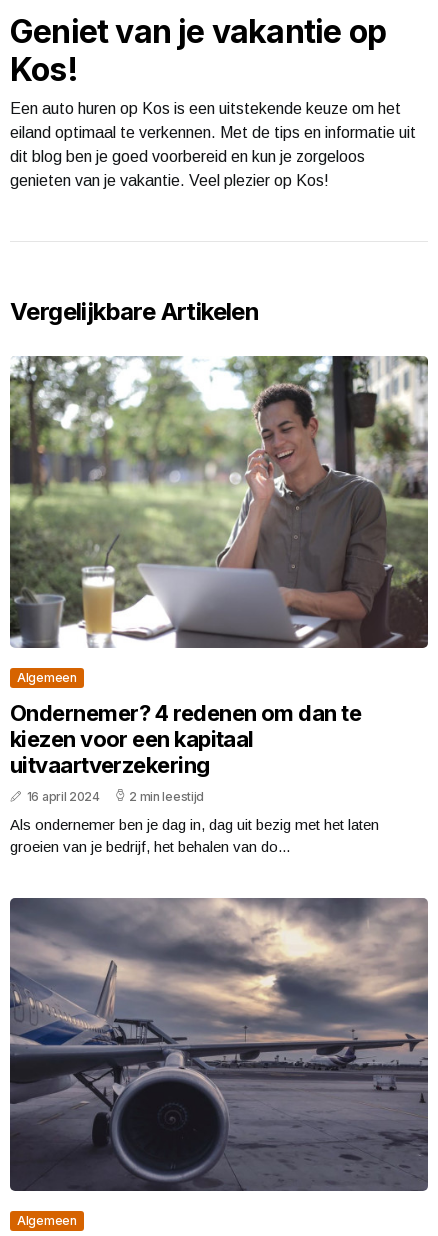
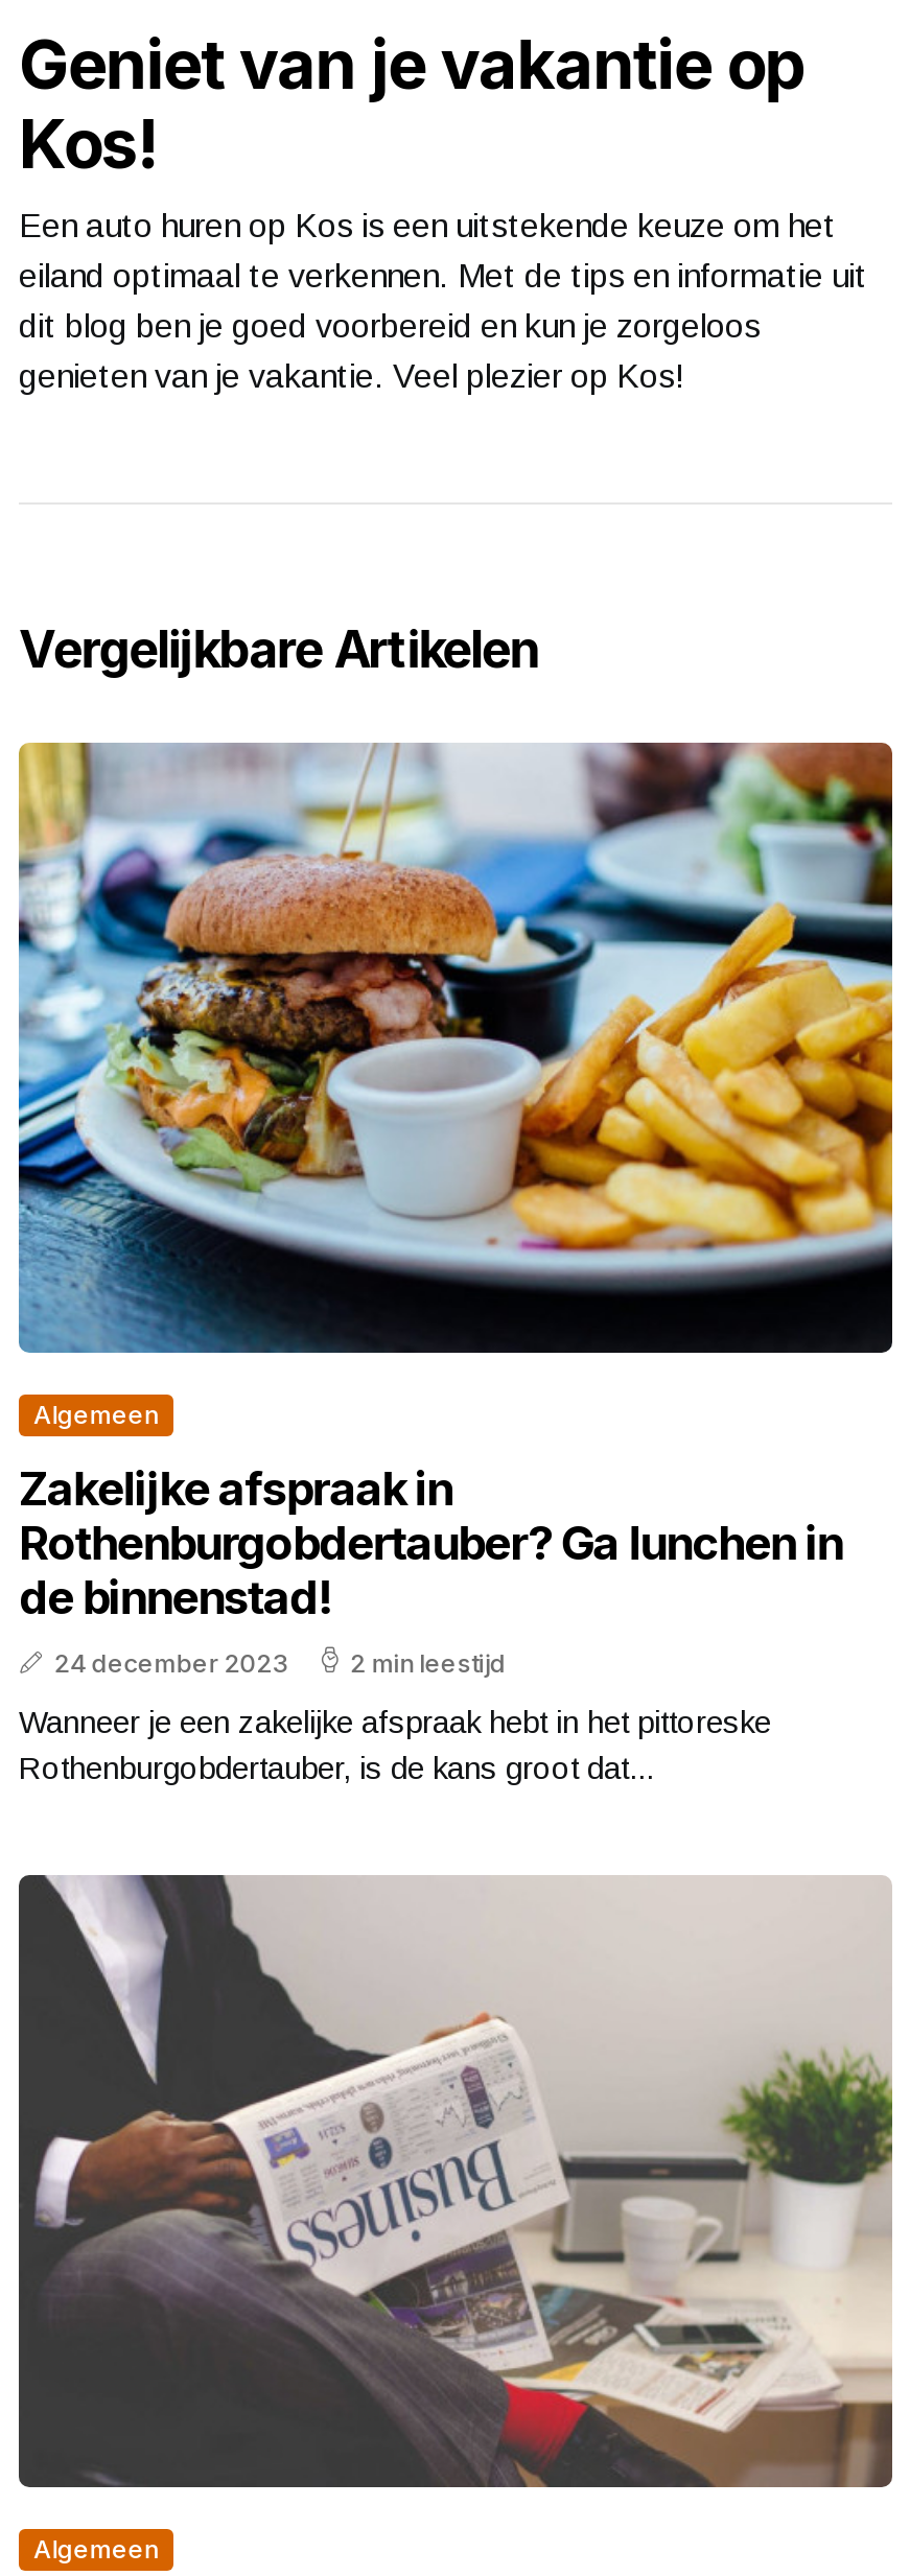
- [image]
+ [image]

- Ondernemer? 4 redenen om dan te
- kiezen voor een kapitaal
- uitvaartverzekering
- 16 april 2024
+ Zakelijke afspraak in
+ Rothenburgobdertauber? Ga lunchen in
+ de binnenstad!
+ 24 december 2023

- Als ondernemer ben je dag in, dag uit bezig met het laten
- groeien van je bedrijf, het behalen van do...
+ Wanneer je een zakelijke afspraak hebt in het pittoreske
+ Rothenburgobdertauber, is de kans groot dat...

- [image]
+ [image]
